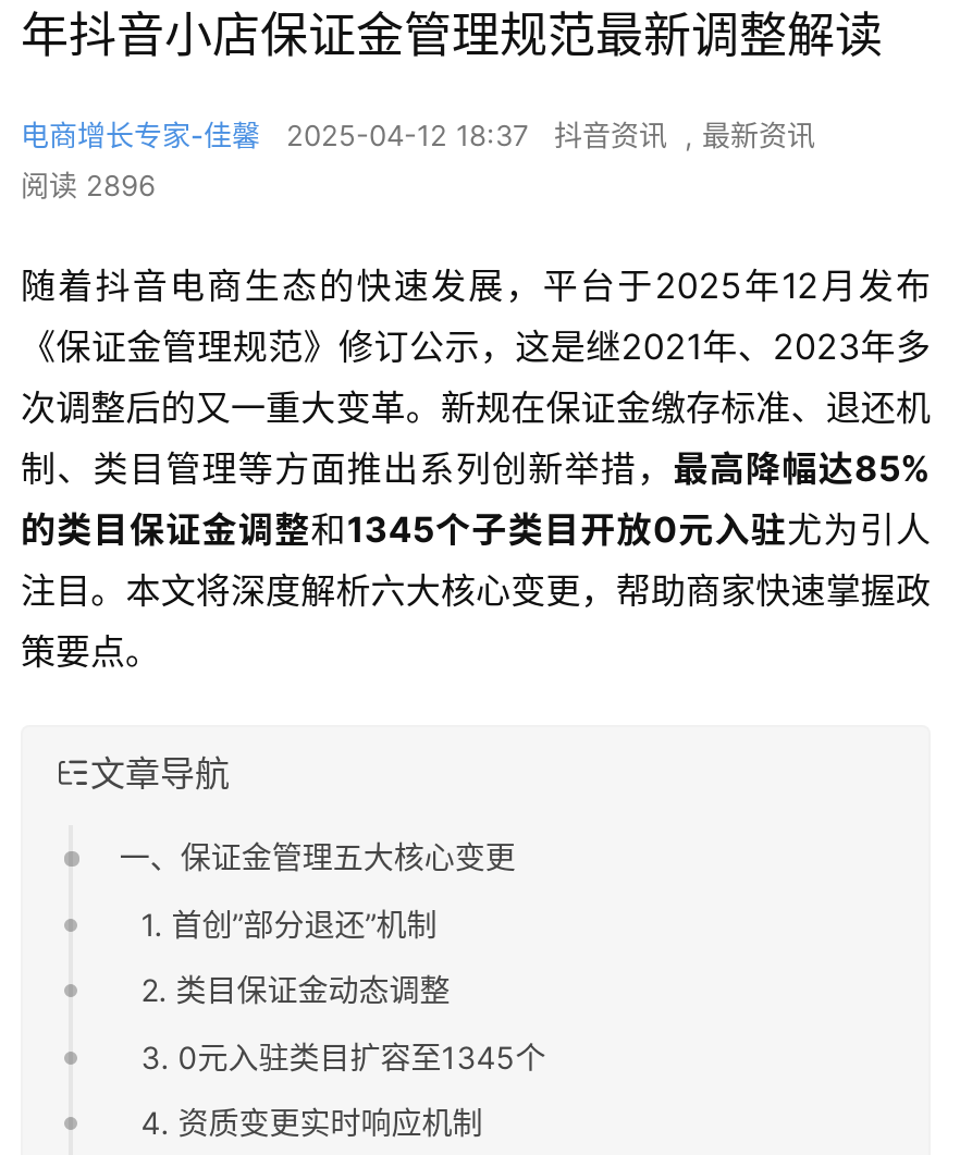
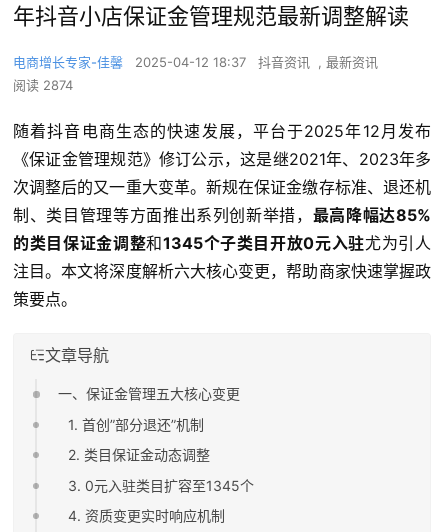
- 阅读 2896
+ 阅读 2874
